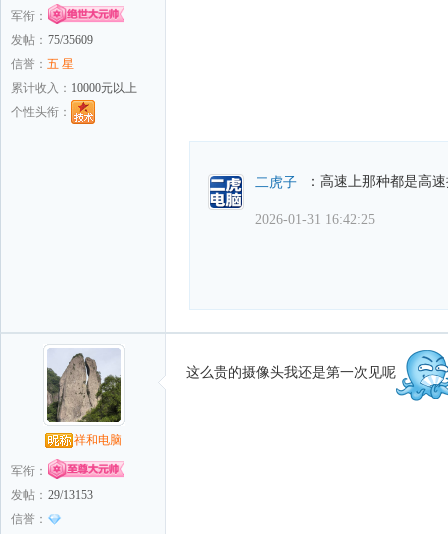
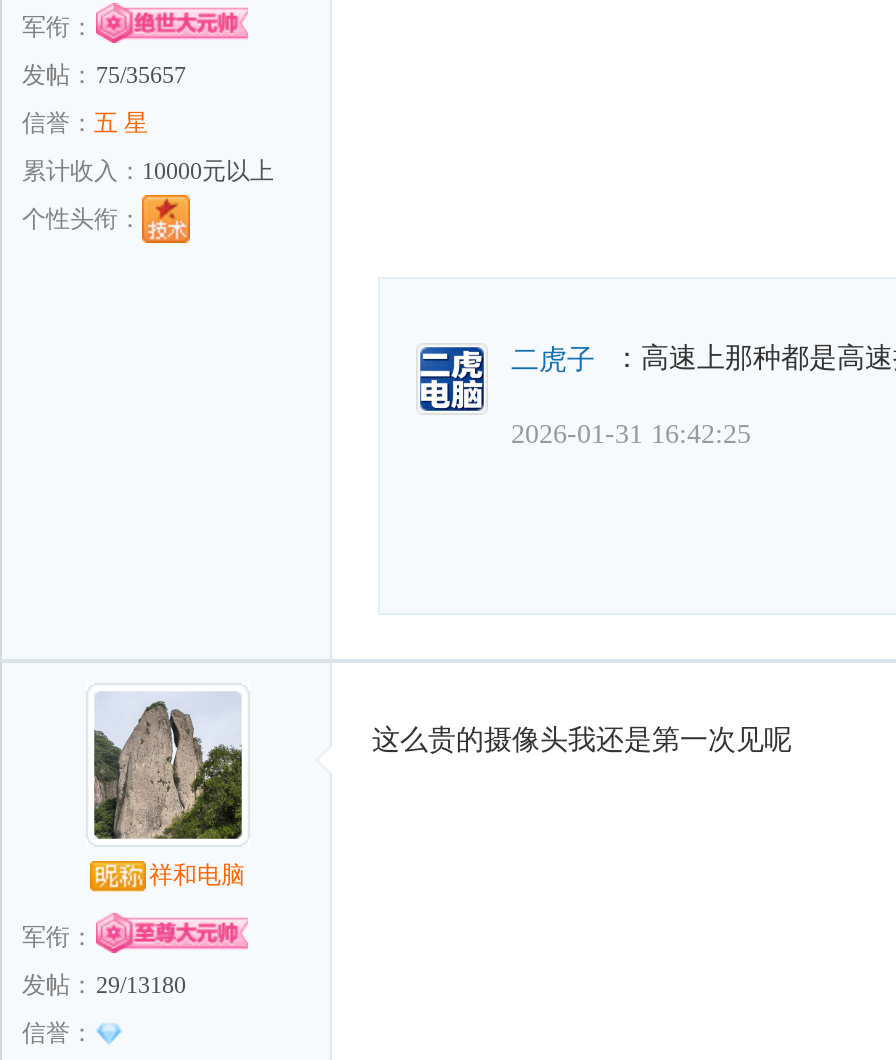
- 发帖：75/35609
+ 发帖：75/35657

- [image]

- 发帖：29/13153
+ 发帖：29/13180
